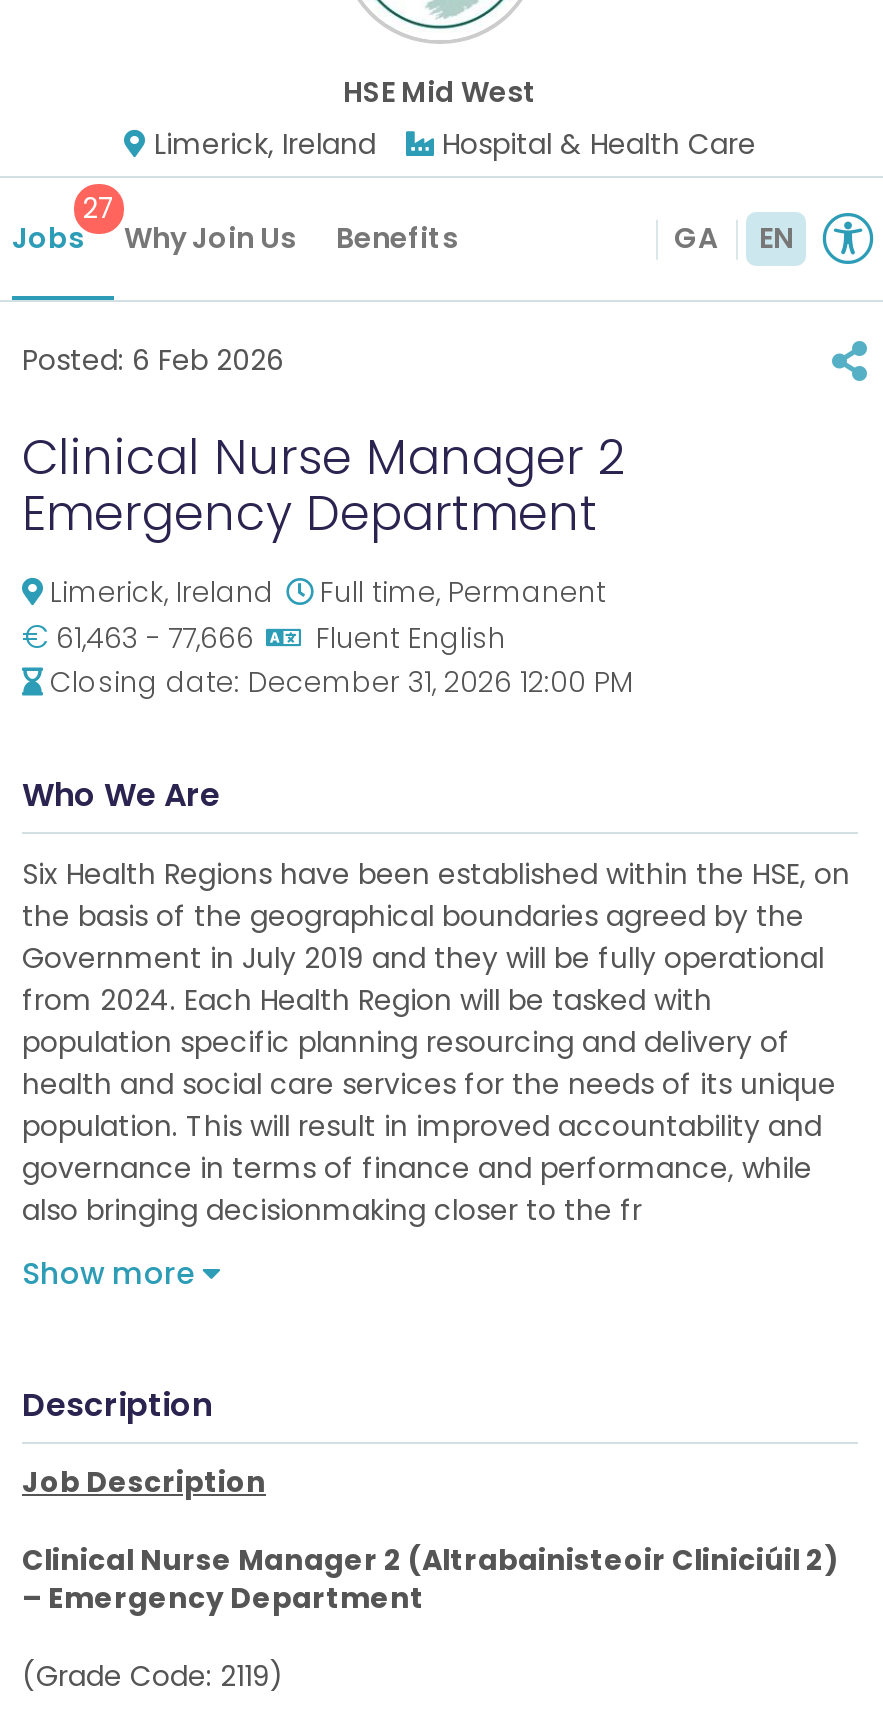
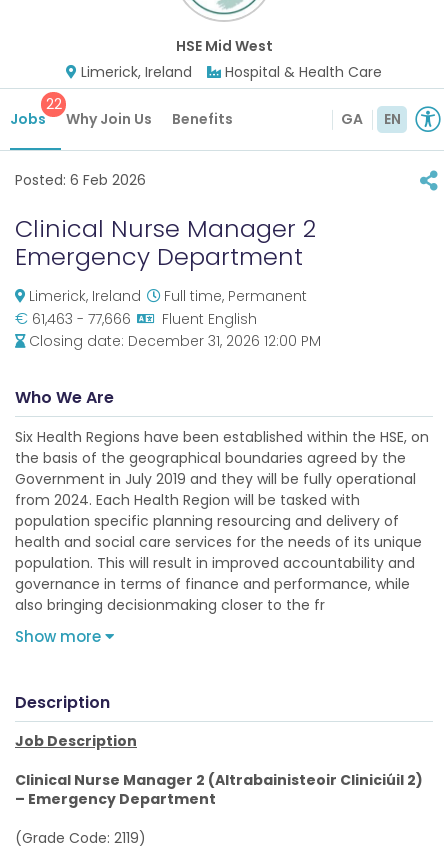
- 27
+ 22
